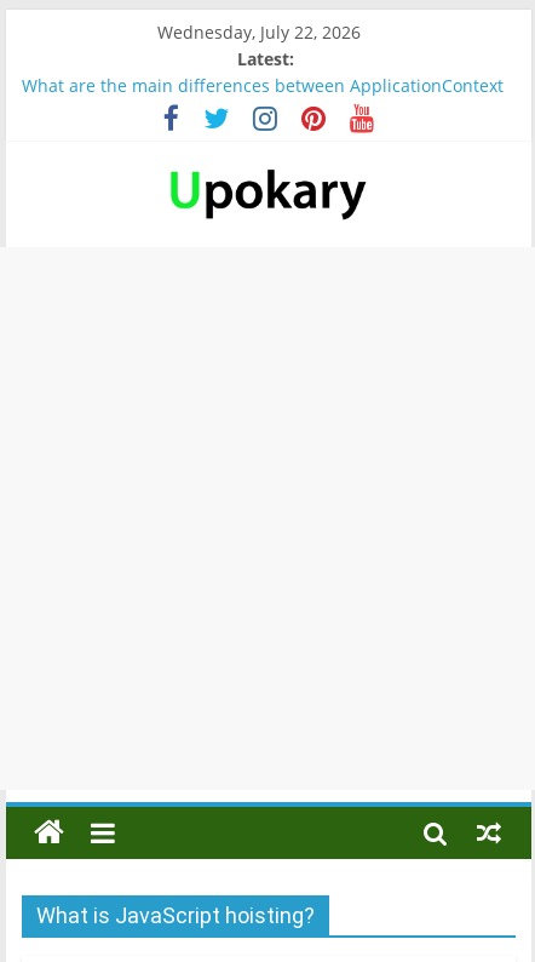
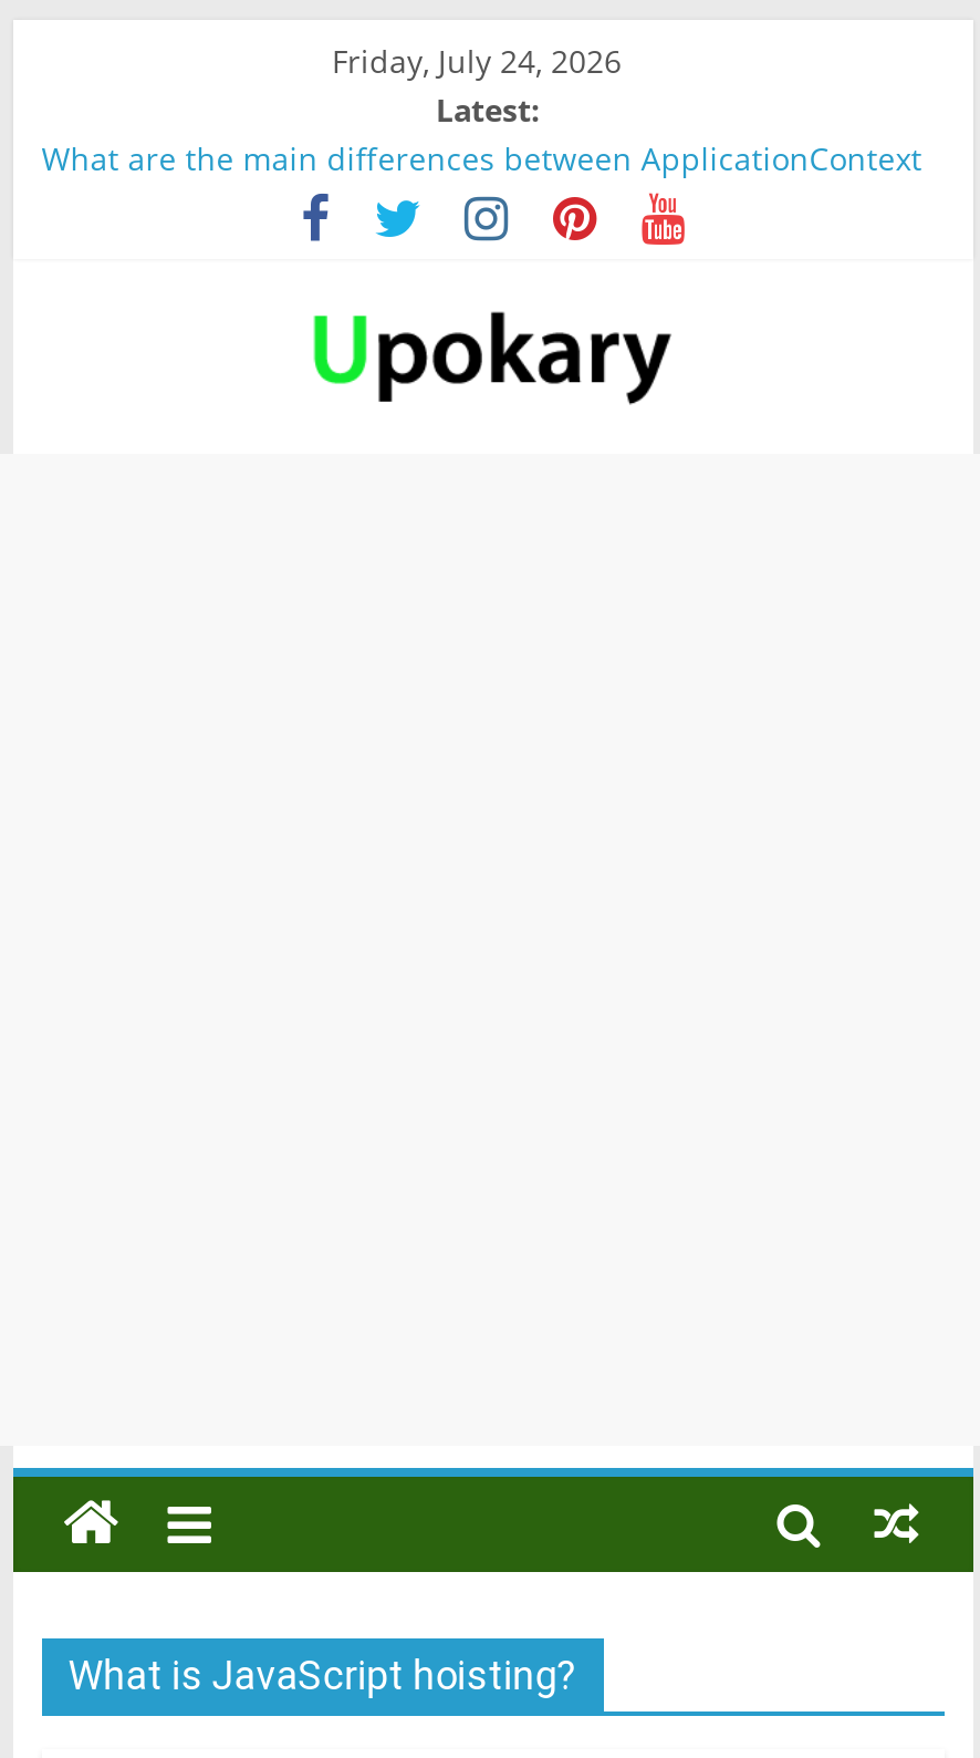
- Wednesday, July 22, 2026
+ Friday, July 24, 2026
